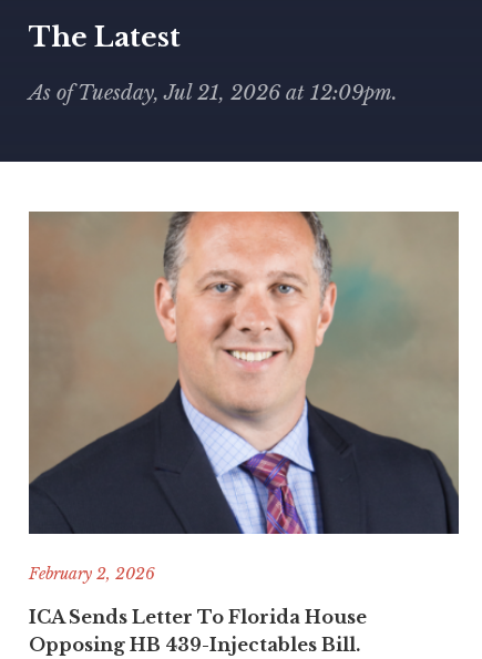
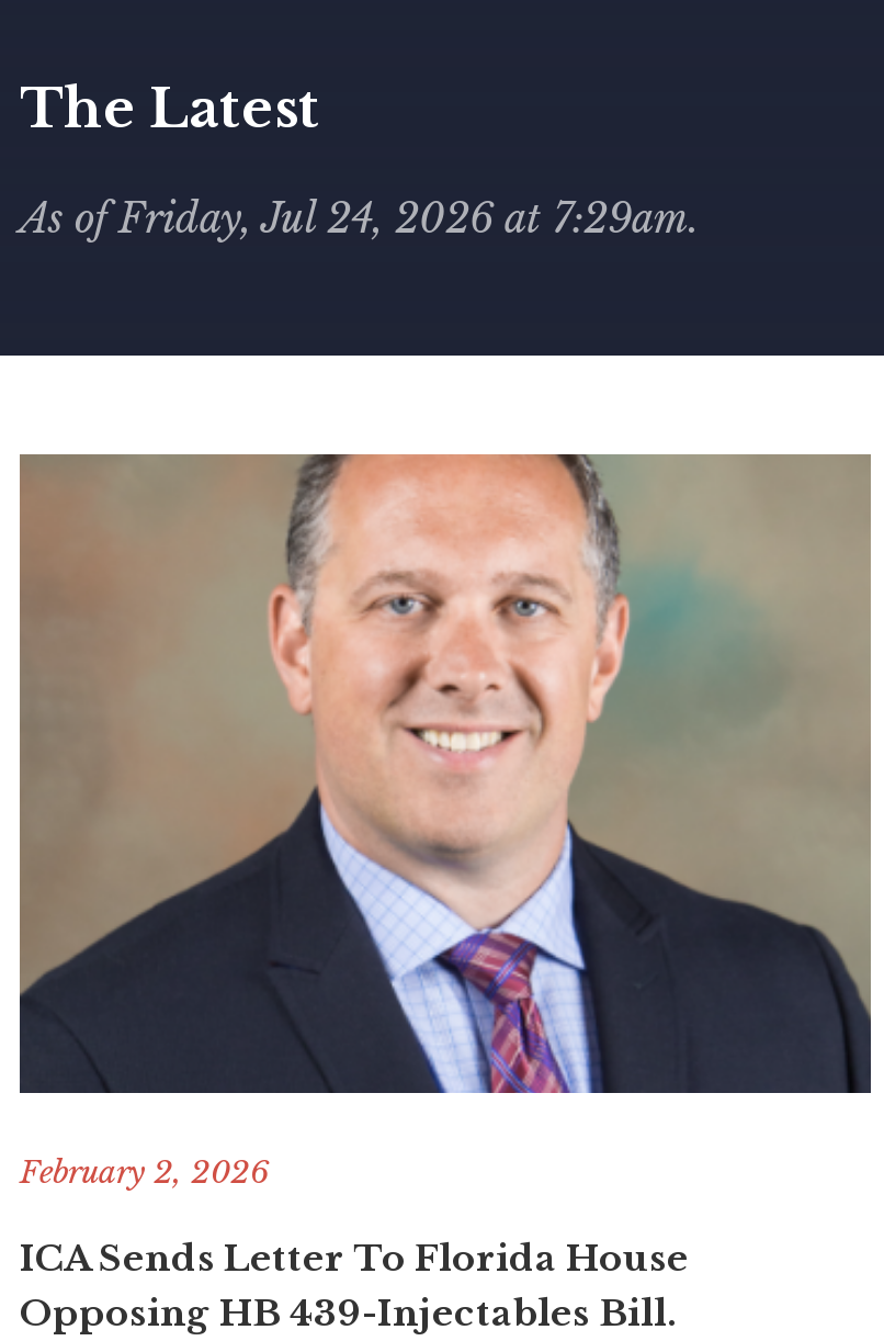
- As of Tuesday, Jul 21, 2026 at 12:09pm.
+ As of Friday, Jul 24, 2026 at 7:29am.
